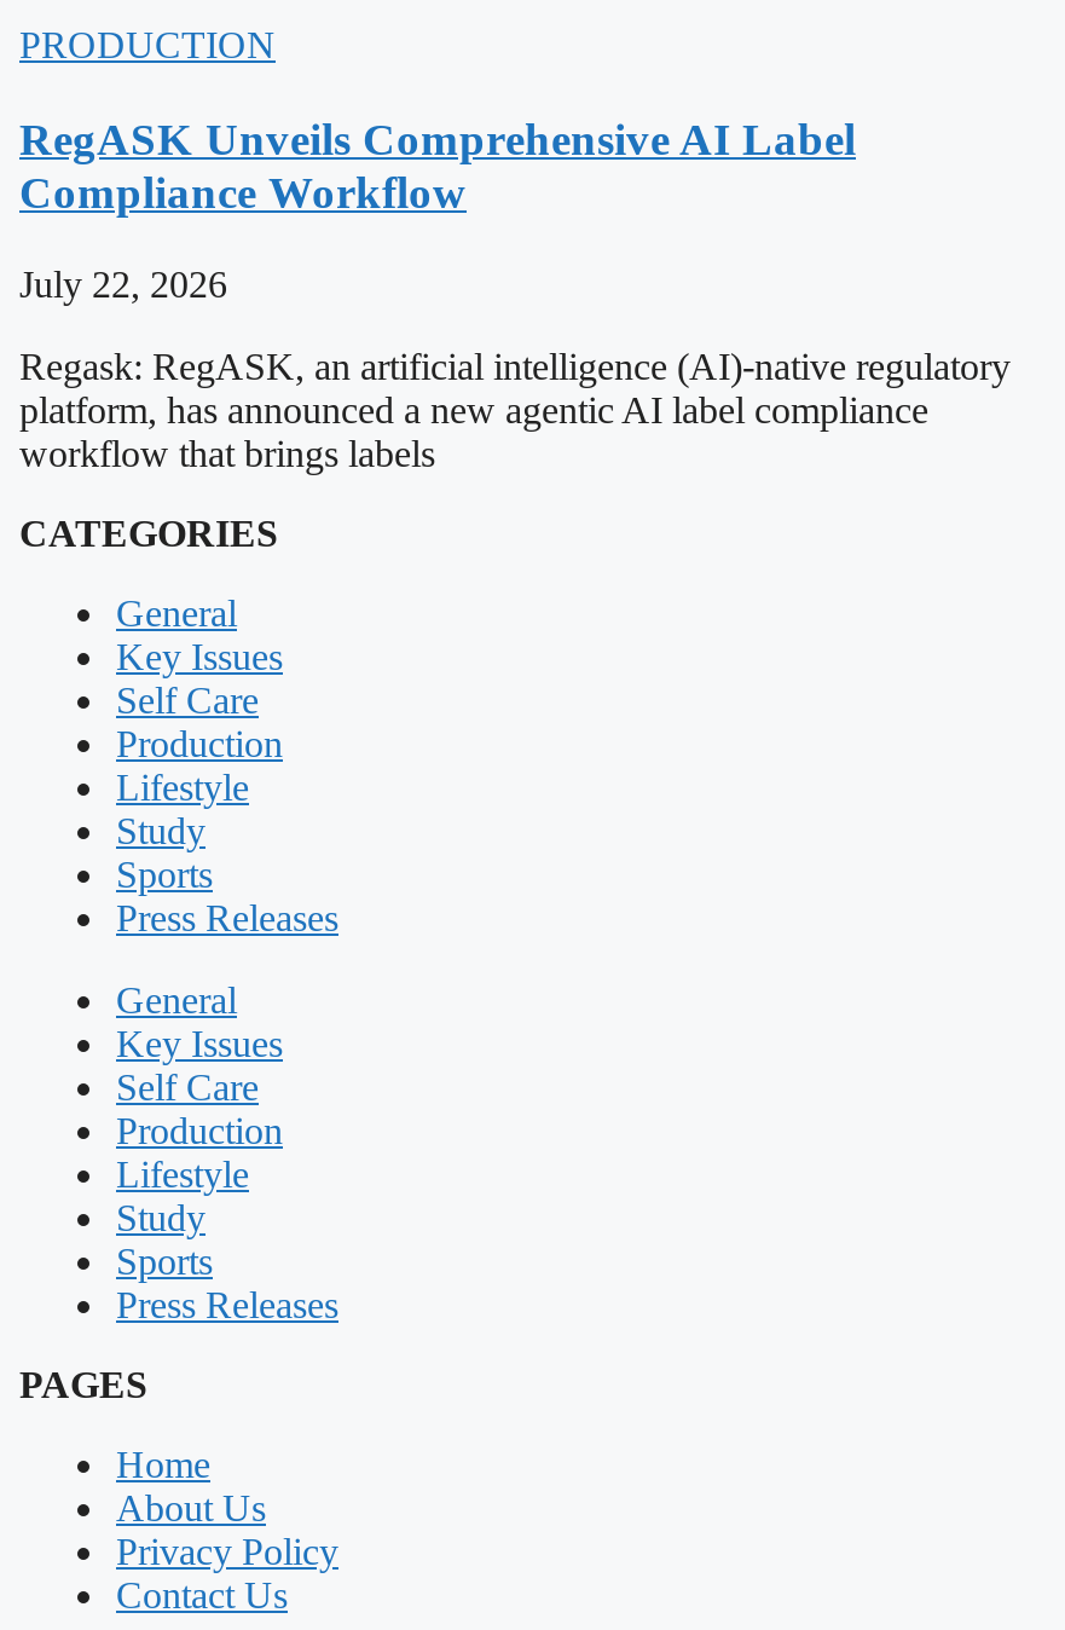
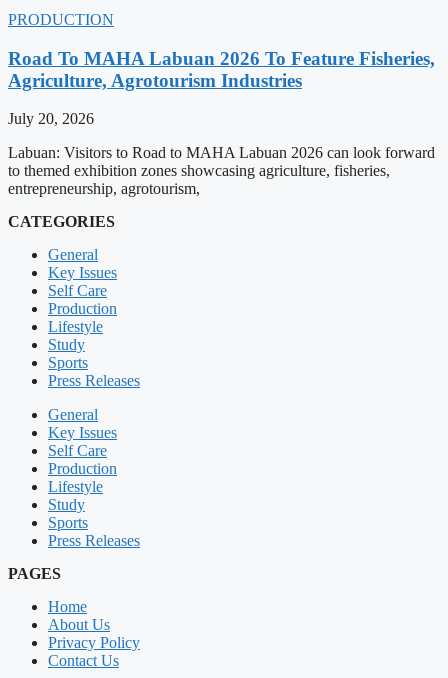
- RegASK Unveils Comprehensive AI Label
- Compliance Workflow
+ Road To MAHA Labuan 2026 To Feature Fisheries,
+ Agriculture, Agrotourism Industries

- July 22, 2026
+ July 20, 2026

- Regask: RegASK, an artificial intelligence (AI)-native regulatory
- platform, has announced a new agentic AI label compliance
- workflow that brings labels
+ Labuan: Visitors to Road to MAHA Labuan 2026 can look forward
+ to themed exhibition zones showcasing agriculture, fisheries,
+ entrepreneurship, agrotourism,
